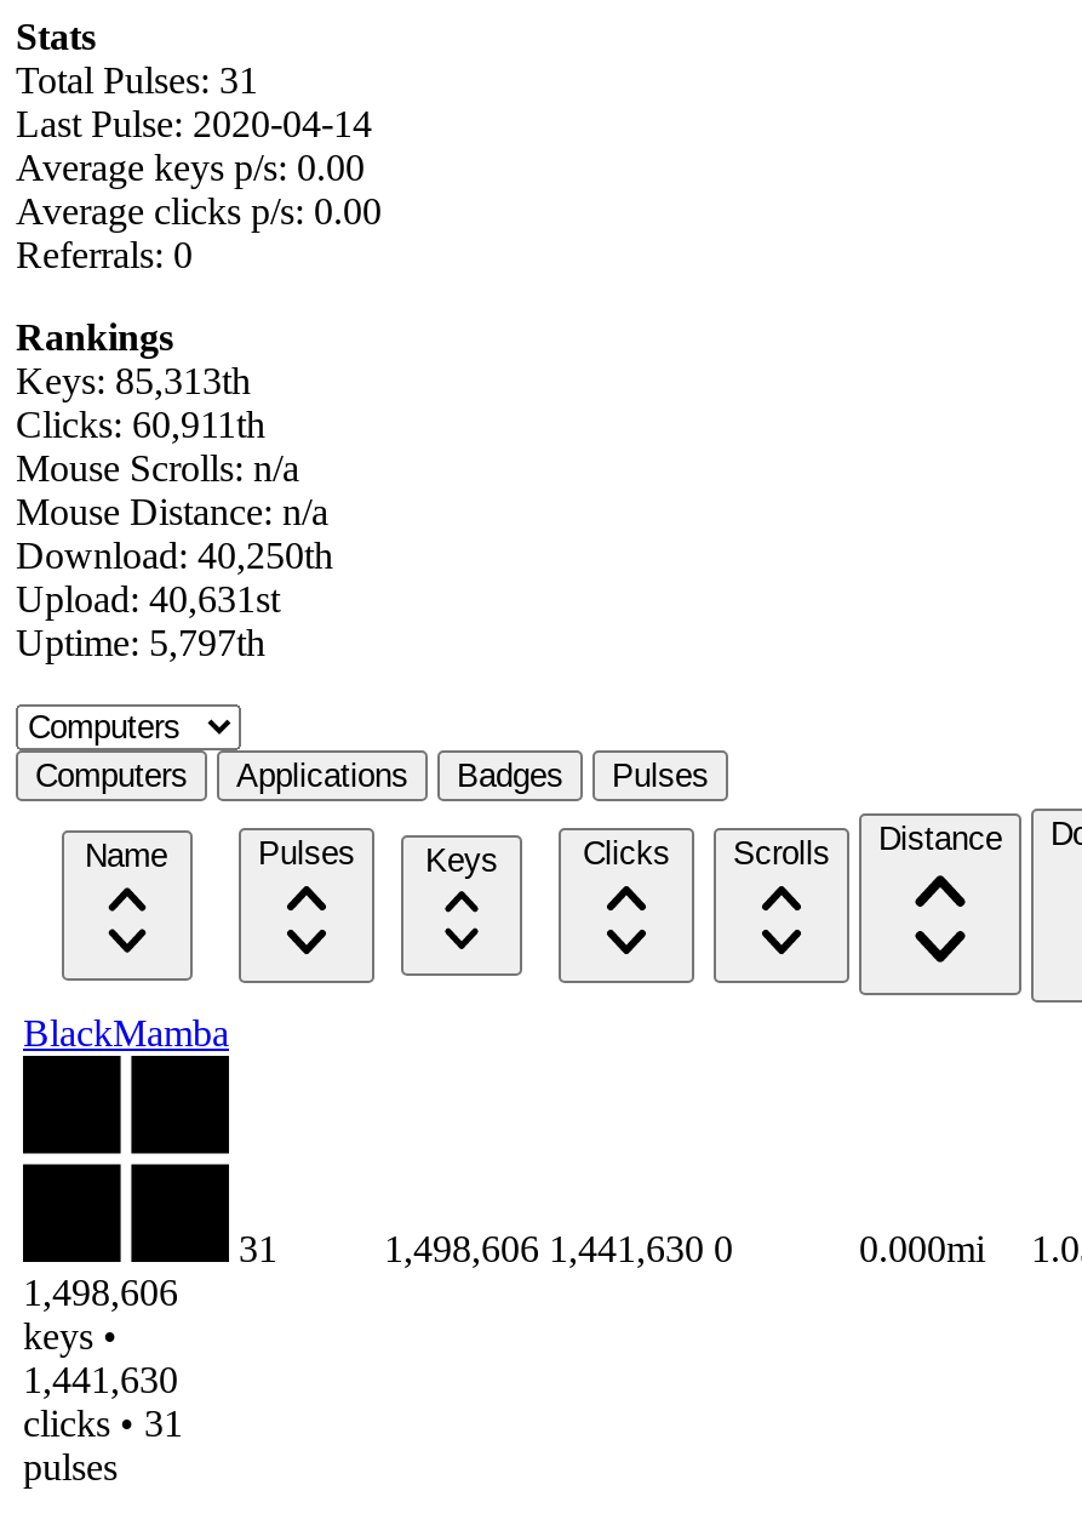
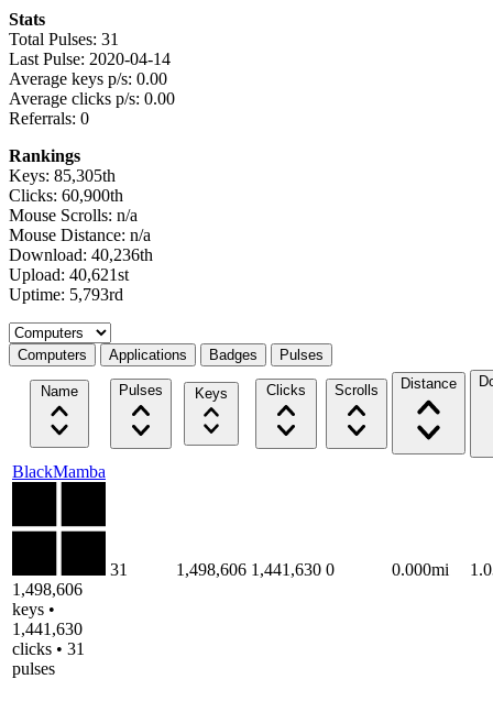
- Keys: 85,313th
+ Keys: 85,305th

- Clicks: 60,911th
+ Clicks: 60,900th

- Download: 40,250th
+ Download: 40,236th

- Upload: 40,631st
+ Upload: 40,621st

- Uptime: 5,797th
+ Uptime: 5,793rd
